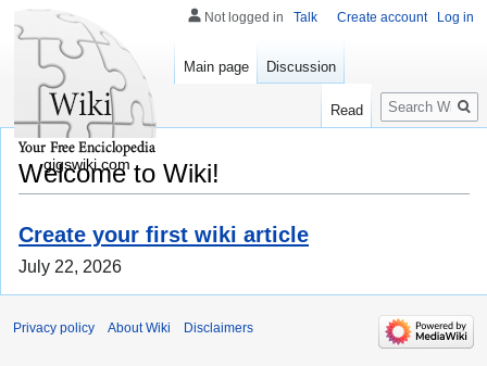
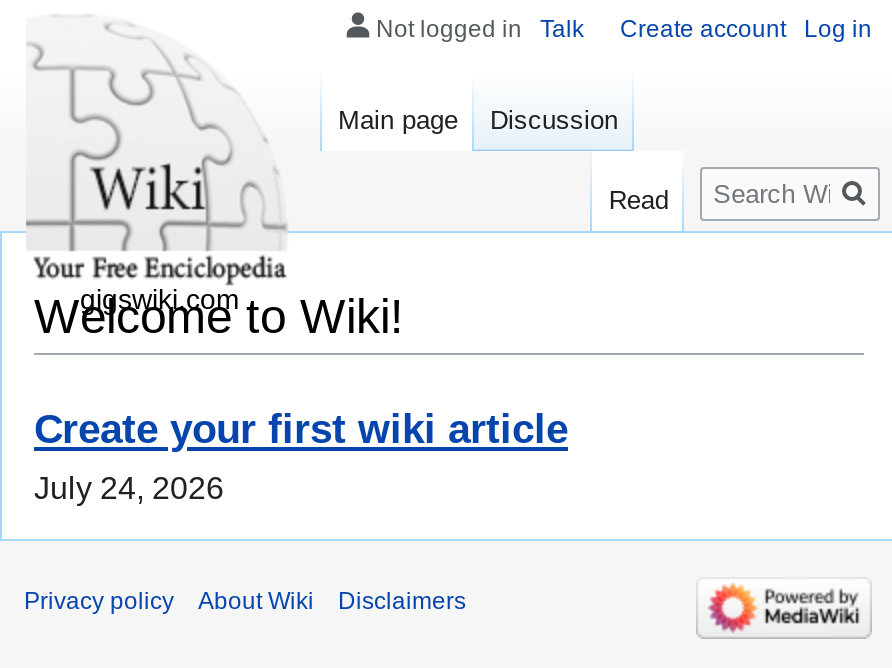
- July 22, 2026
+ July 24, 2026
